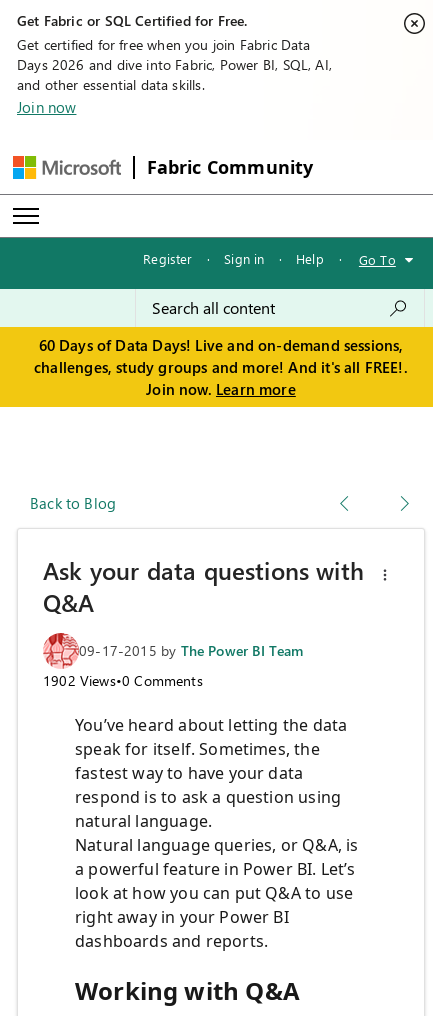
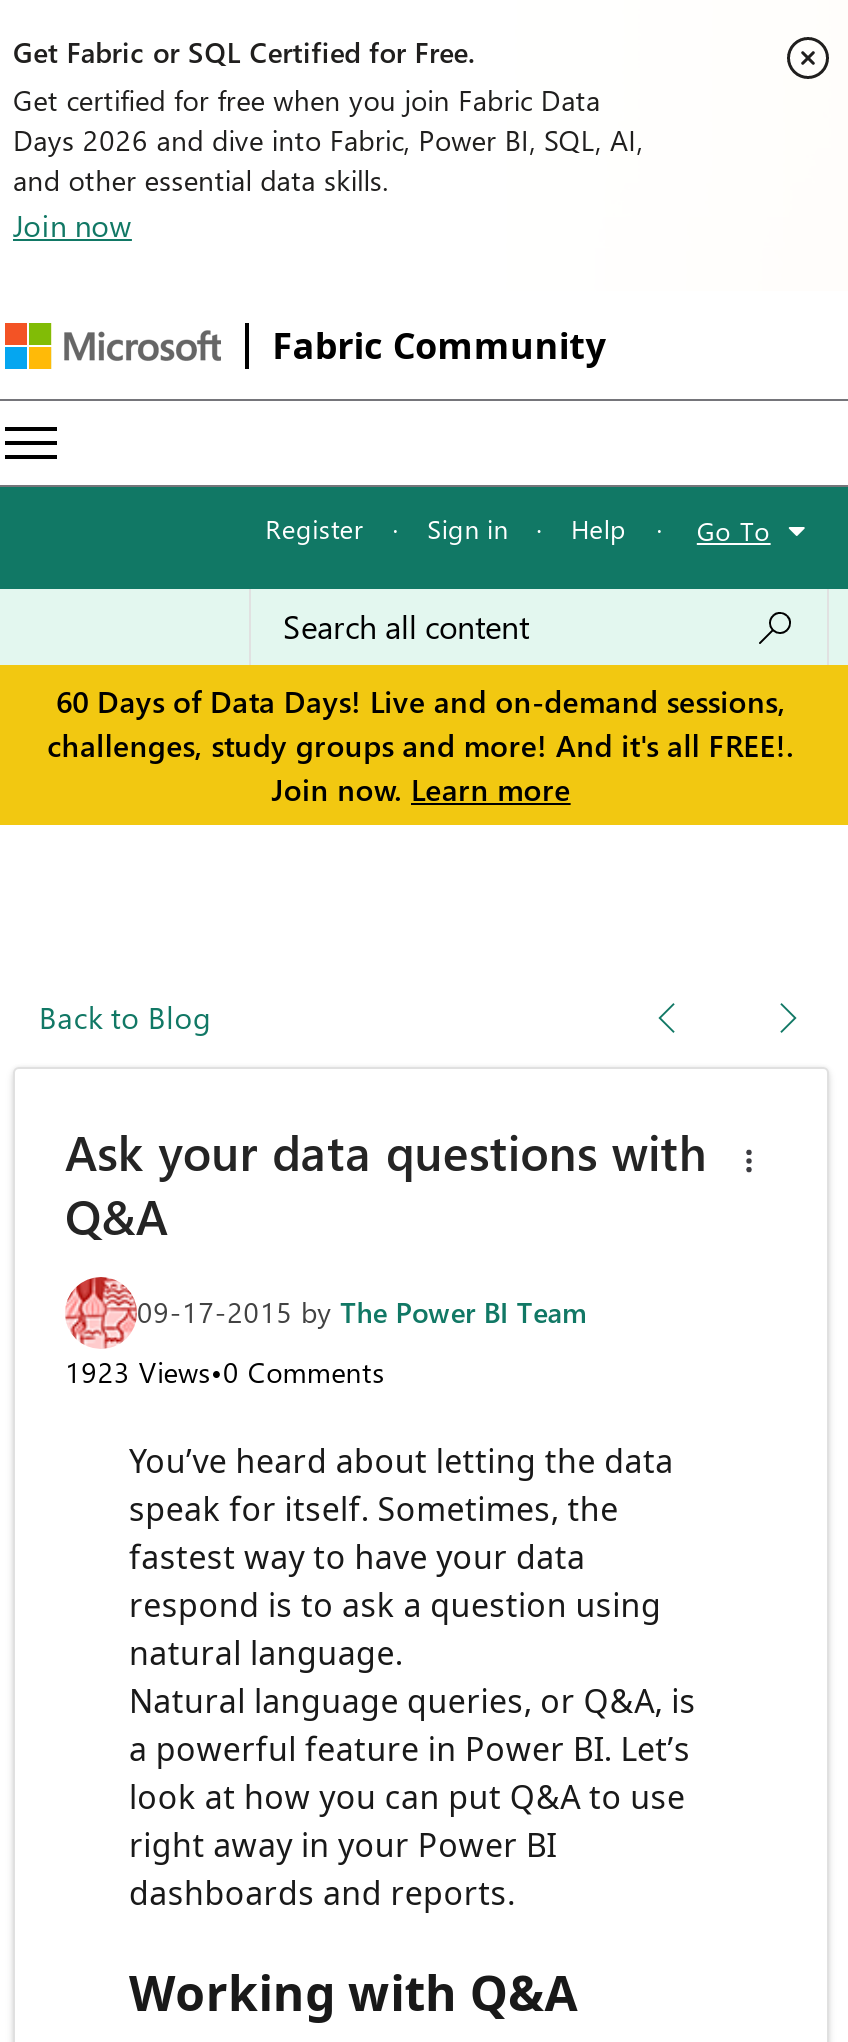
- 1902 Views•0 Comments
+ 1923 Views•0 Comments
